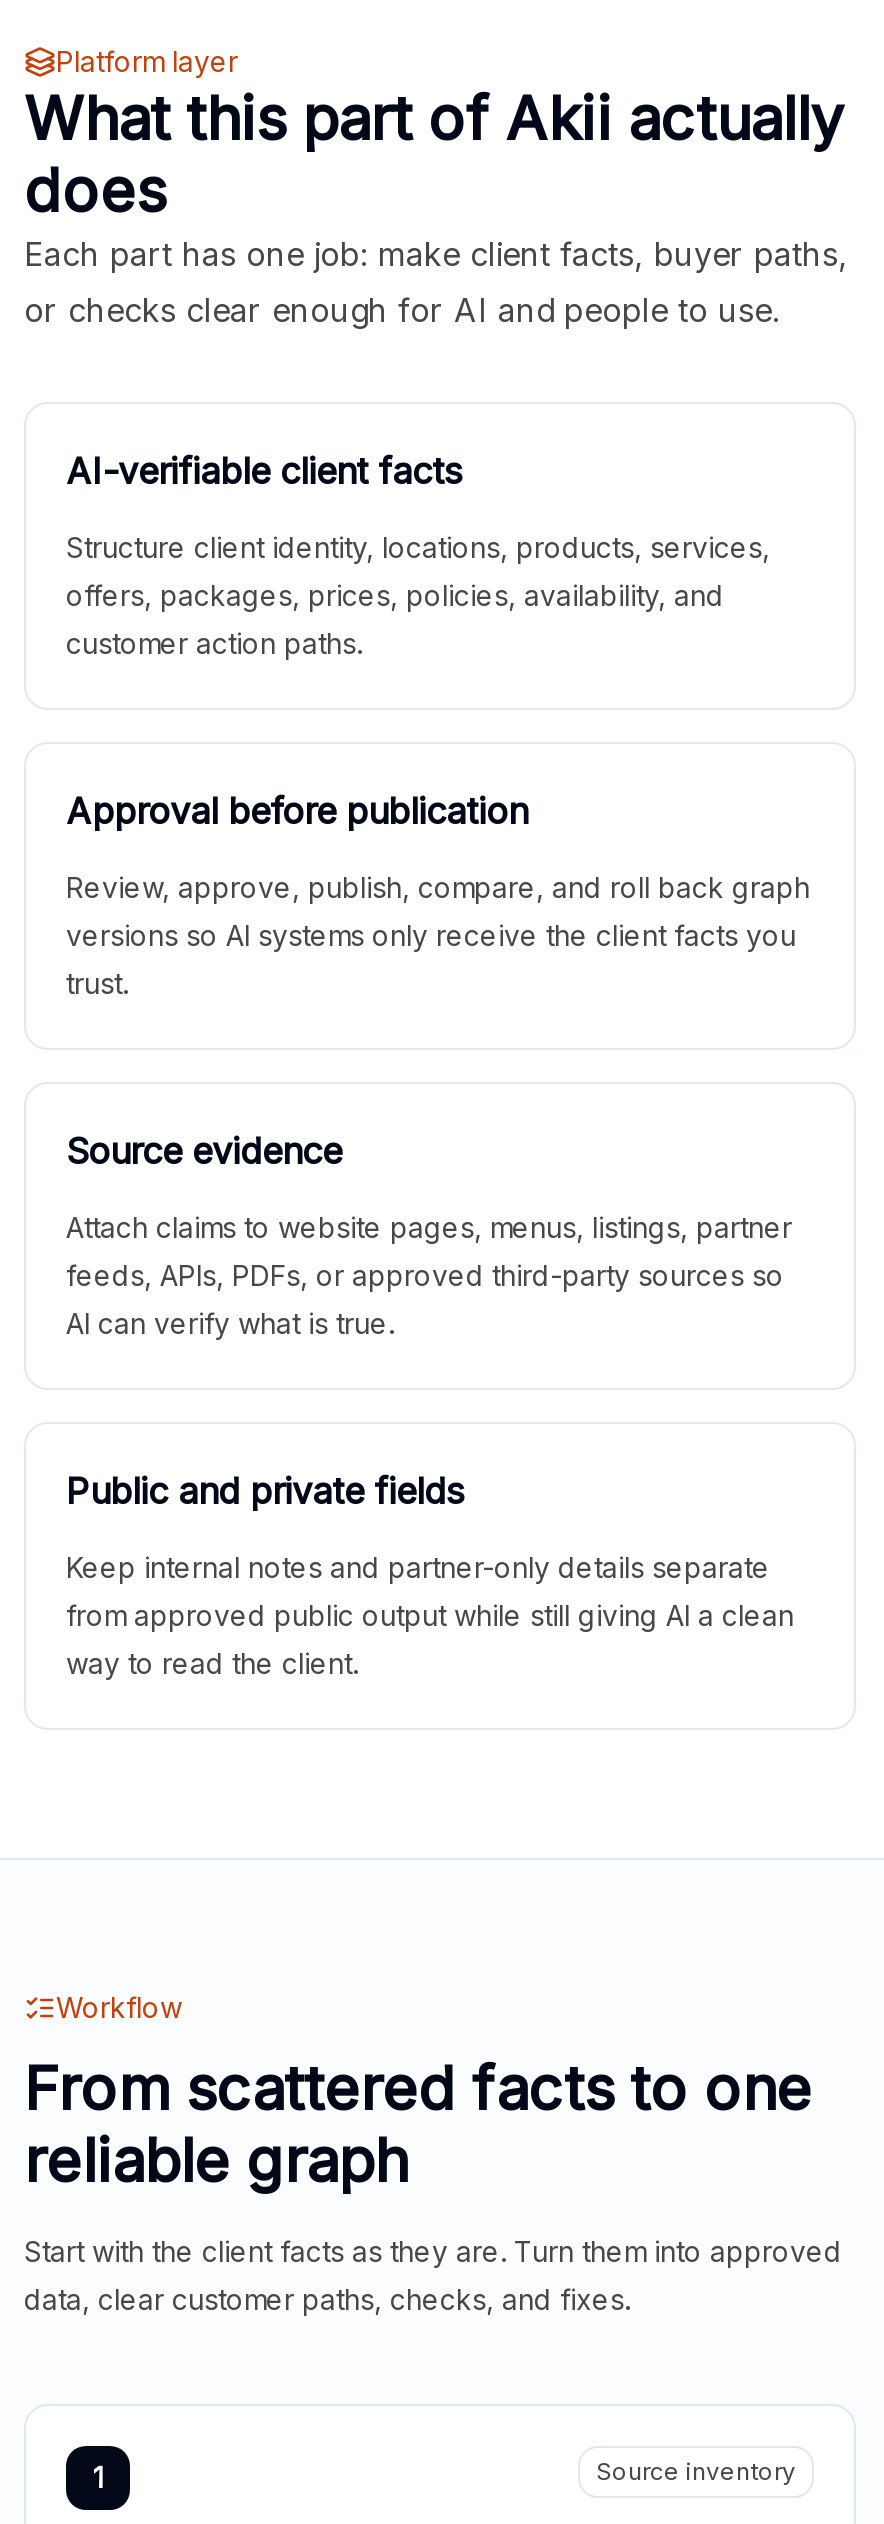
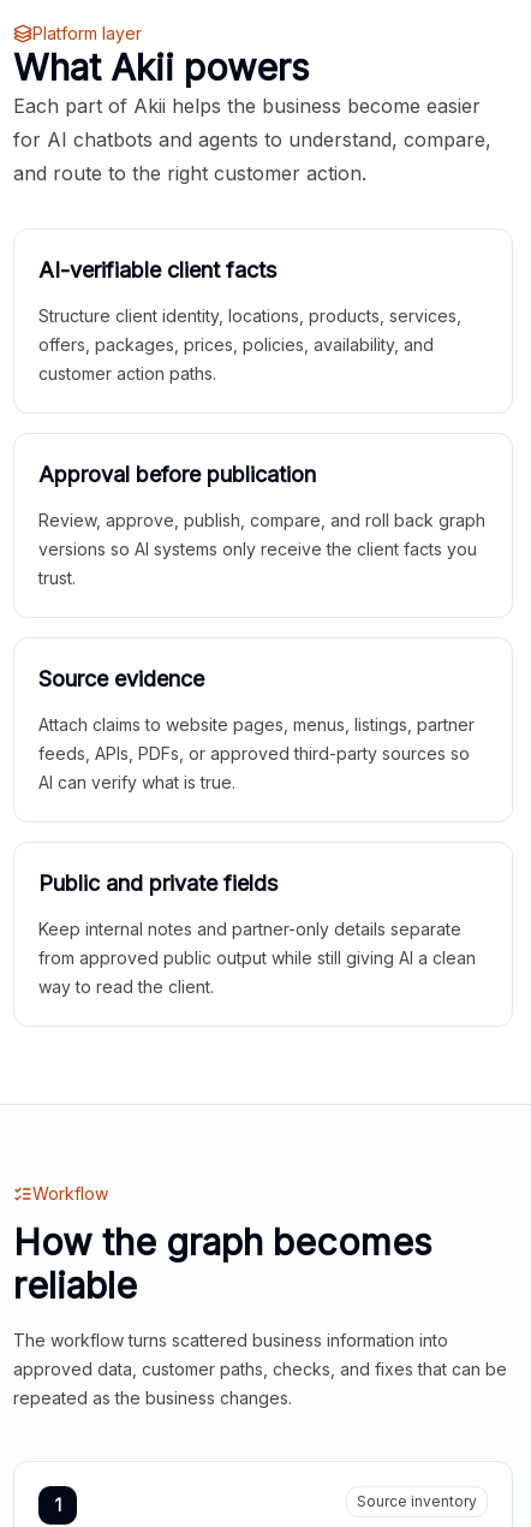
- What this part of Akii actually
- does
- Each part has one job: make client facts, buyer paths,
- or checks clear enough for AI and people to use.
+ What Akii powers
+ Each part of Akii helps the business become easier
+ for AI chatbots and agents to understand, compare,
+ and route to the right customer action.

- From scattered facts to one
- reliable graph
+ How the graph becomes
+ reliable

- Start with the client facts as they are. Turn them into approved
- data, clear customer paths, checks, and fixes.
+ The workflow turns scattered business information into
+ approved data, customer paths, checks, and fixes that can be
+ repeated as the business changes.
